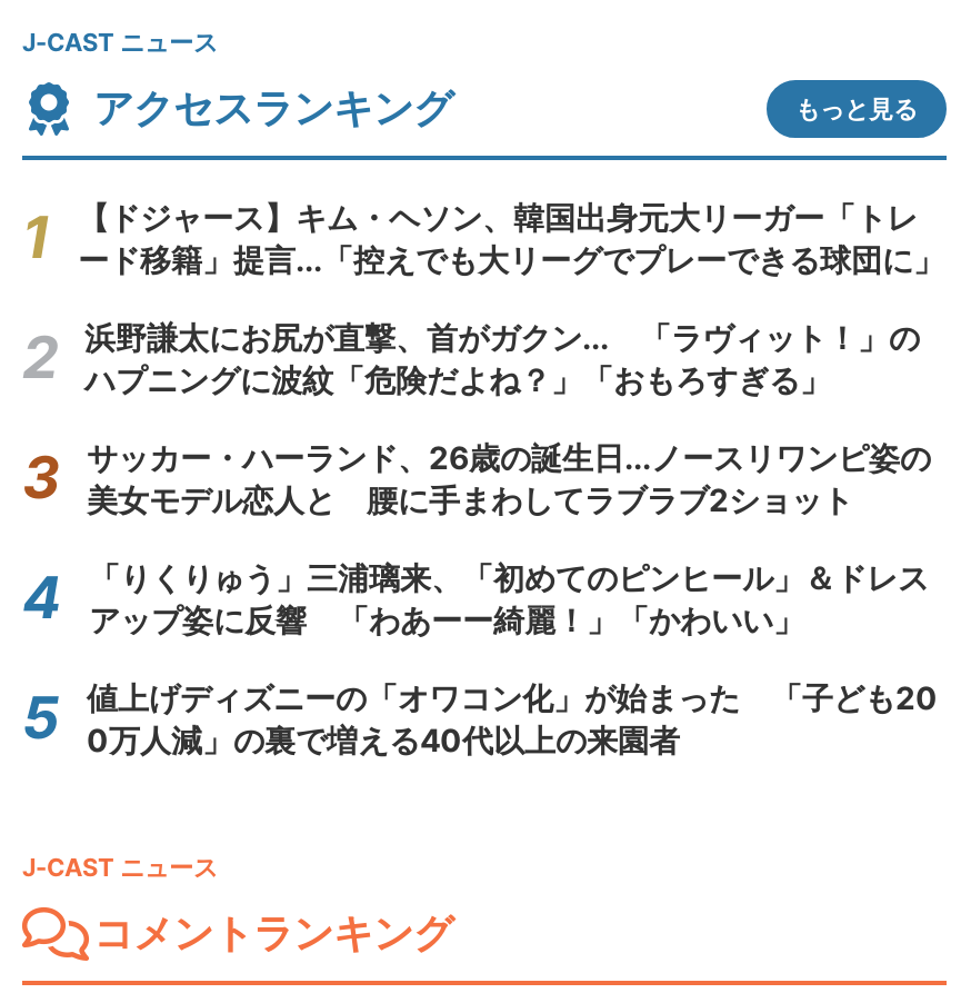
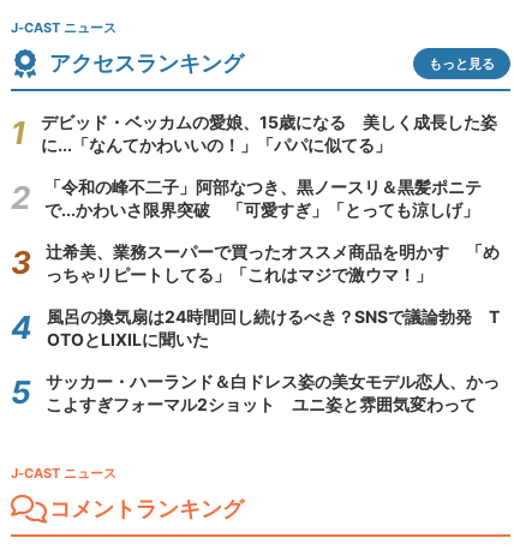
- 【ドジャース】キム・ヘソン、韓国出身元大リーガー「トレ
- ード移籍」提言...「控えでも大リーグでプレーできる球団に」
+ デビッド・ベッカムの愛娘、15歳になる 美しく成長した姿
+ に...「なんてかわいいの！」「パパに似てる」

- 浜野謙太にお尻が直撃、首がガクン... 「ラヴィット！」の
- ハプニングに波紋「危険だよね？」「おもろすぎる」
+ 「令和の峰不二子」阿部なつき、黒ノースリ＆黒髪ポニテ
+ で...かわいさ限界突破 「可愛すぎ」「とっても涼しげ」

- サッカー・ハーランド、26歳の誕生日...ノースリワンピ姿の
- 美女モデル恋人と 腰に手まわしてラブラブ2ショット
+ 辻希美、業務スーパーで買ったオススメ商品を明かす 「め
+ っちゃリピートしてる」「これはマジで激ウマ！」

- 「りくりゅう」三浦璃来、「初めてのピンヒール」＆ドレス
- アップ姿に反響 「わあーー綺麗！」「かわいい」
+ 風呂の換気扇は24時間回し続けるべき？SNSで議論勃発 T
+ OTOとLIXILに聞いた

- 値上げディズニーの「オワコン化」が始まった 「子ども20
- 0万人減」の裏で増える40代以上の来園者
+ サッカー・ハーランド＆白ドレス姿の美女モデル恋人、かっ
+ こよすぎフォーマル2ショット ユニ姿と雰囲気変わって
